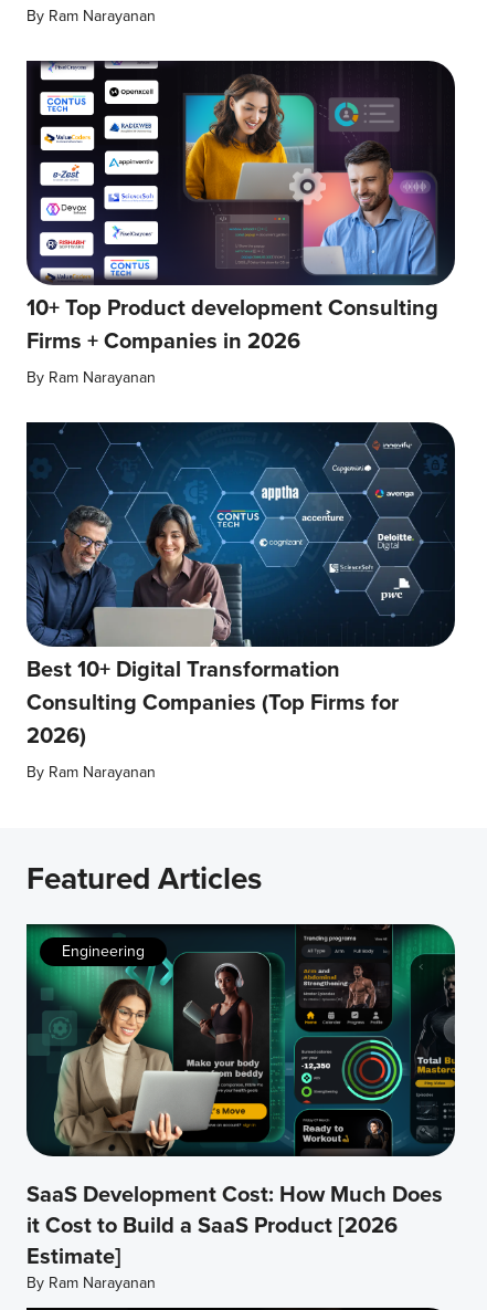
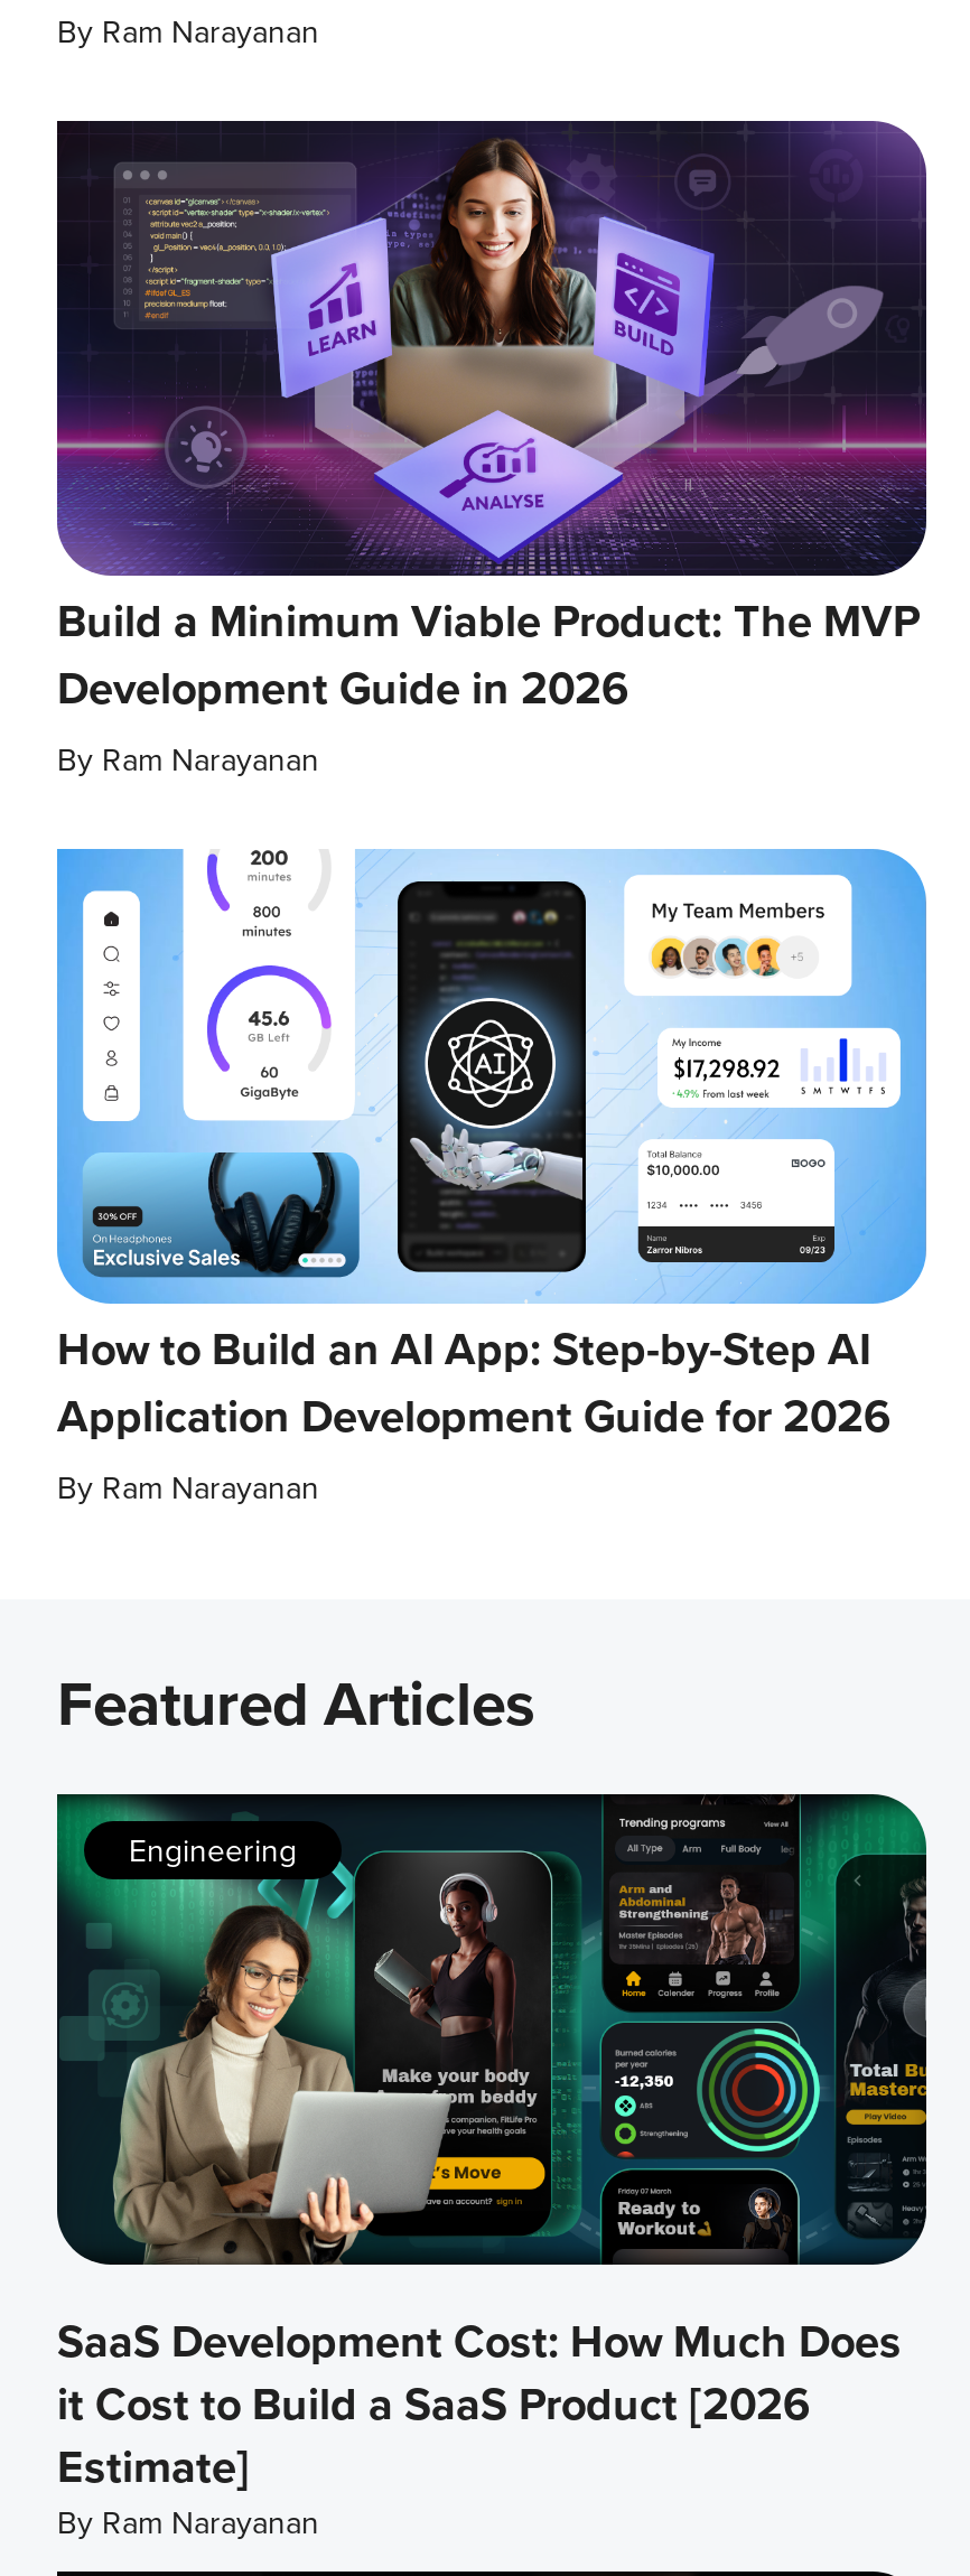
- [image]
- 10+ Top Product development Consulting
- Firms + Companies in 2026
+ [image]
+ Build a Minimum Viable Product: The MVP
+ Development Guide in 2026

- [image]
- Best 10+ Digital Transformation
- Consulting Companies (Top Firms for
- 2026)
+ [image]
+ How to Build an AI App: Step-by-Step AI
+ Application Development Guide for 2026
